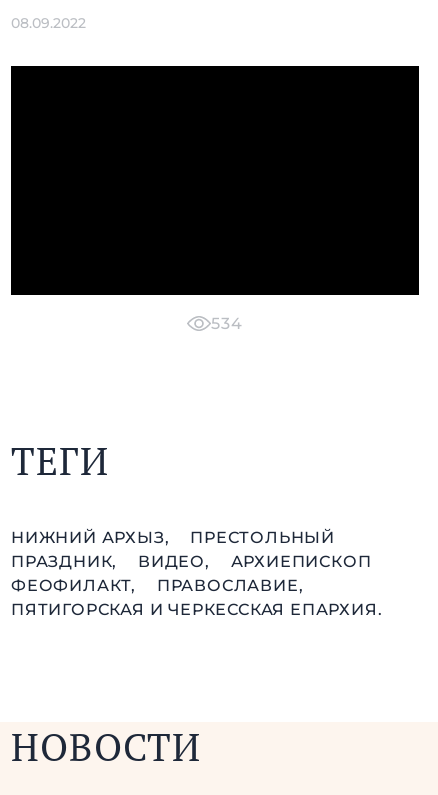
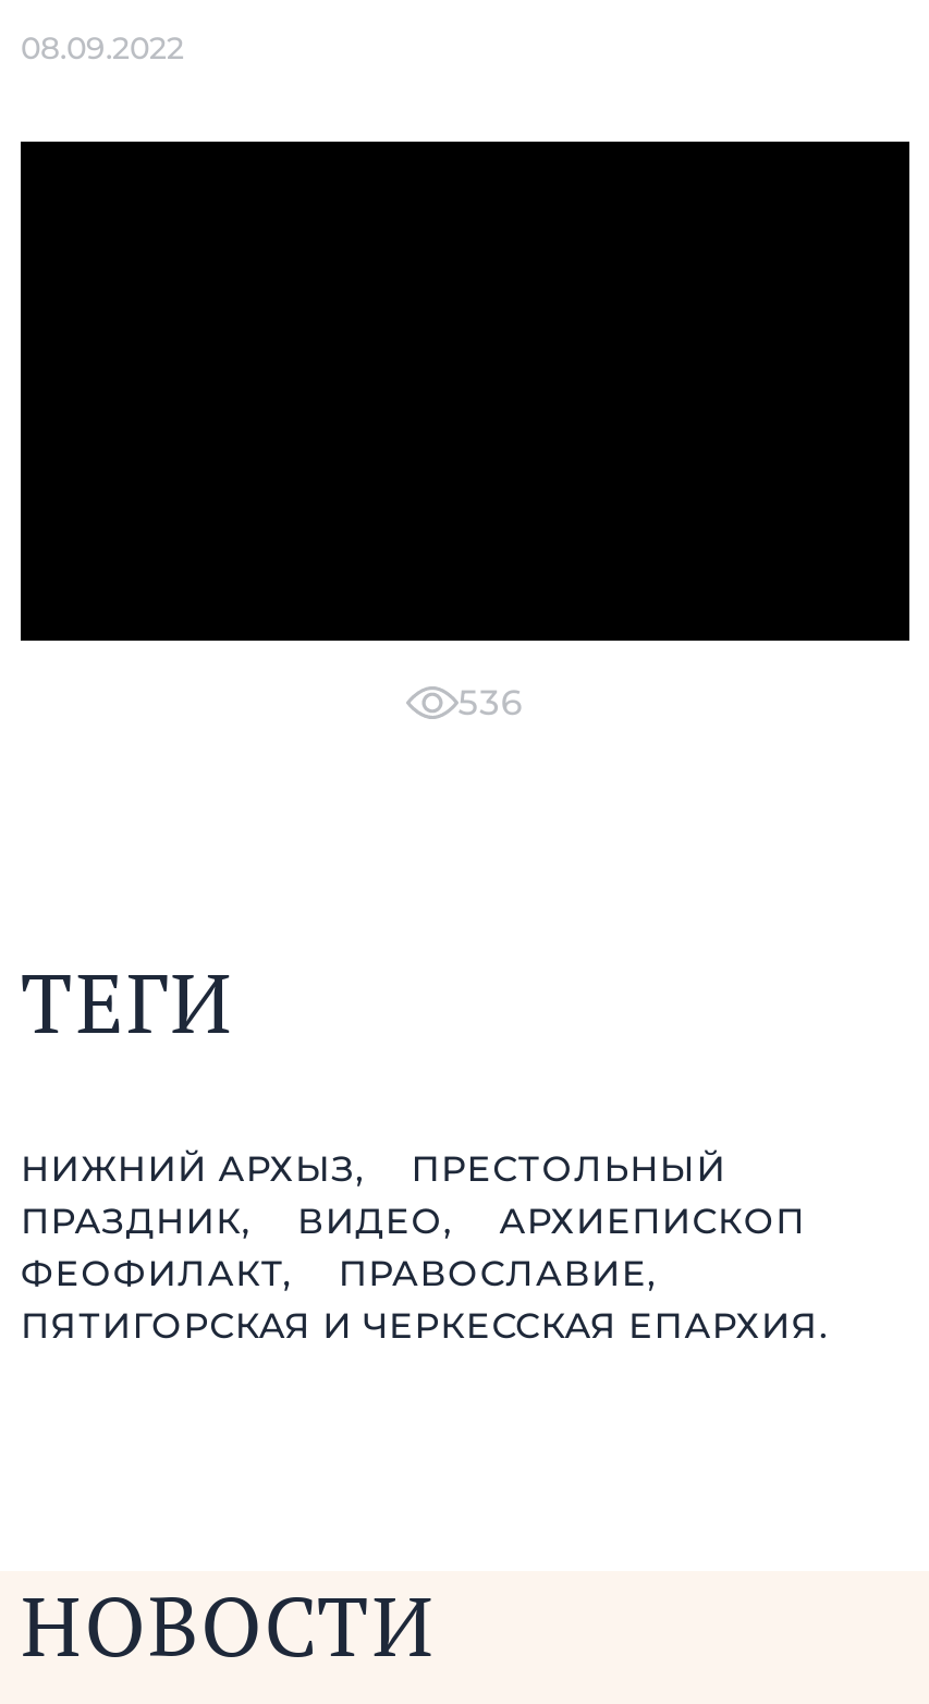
- 534
+ 536
